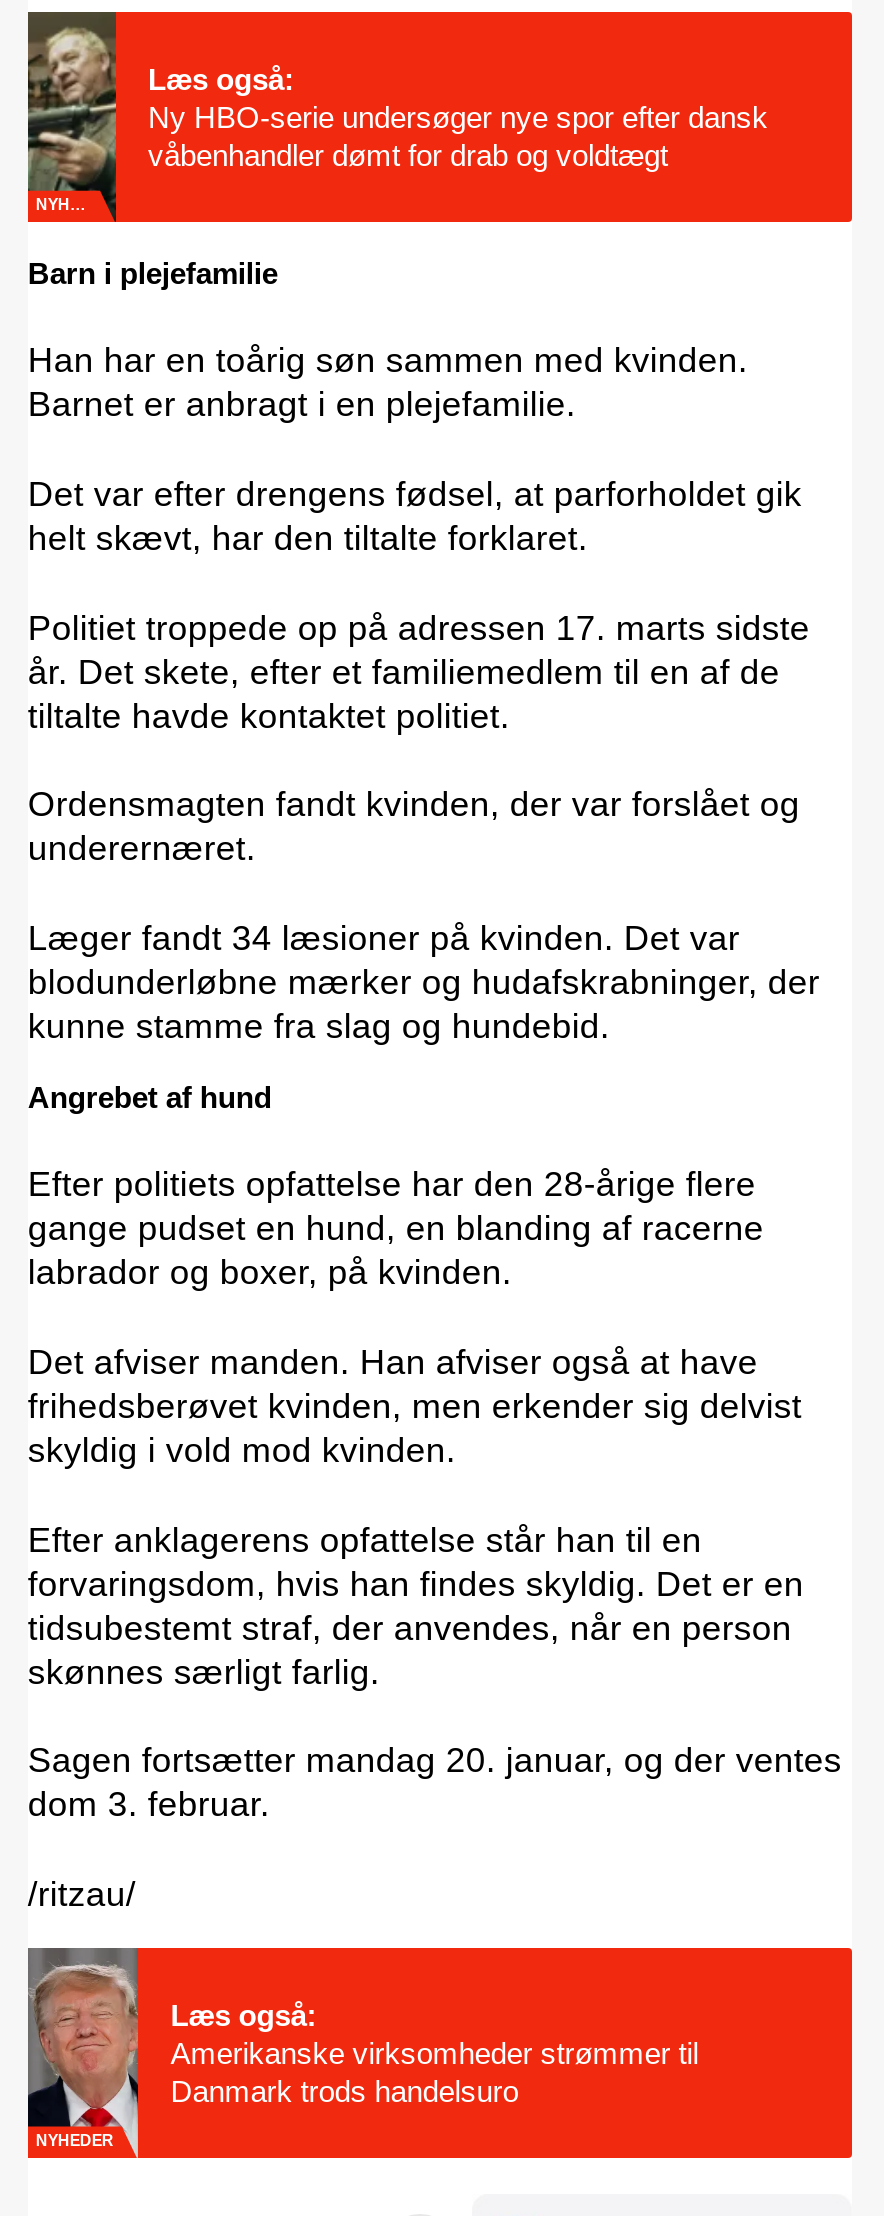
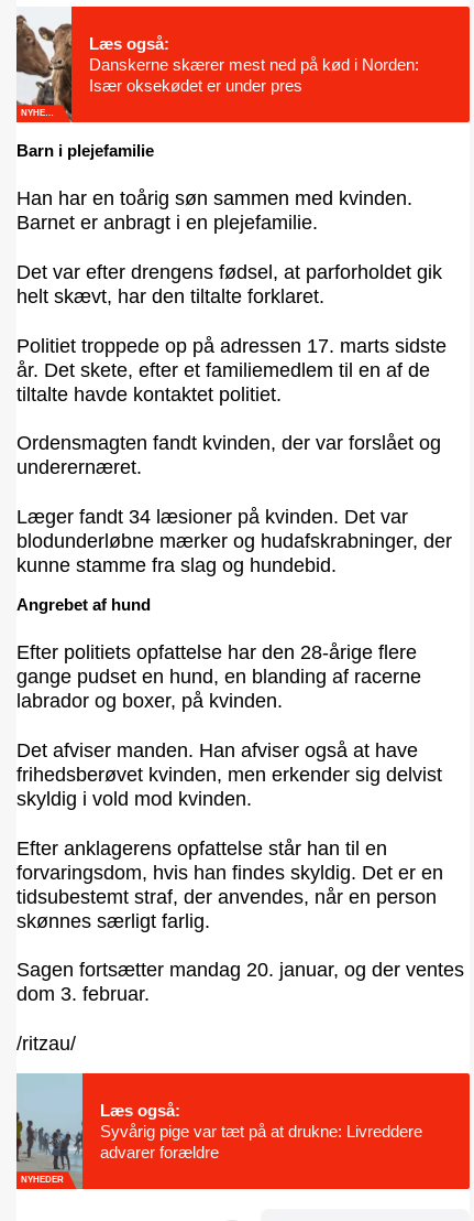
- [image]
- Ny HBO-serie undersøger nye spor efter dansk
- våbenhandler dømt for drab og voldtægt
+ [image]
+ Danskerne skærer mest ned på kød i Norden:
+ Især oksekødet er under pres

- [image]
- Amerikanske virksomheder strømmer til
- Danmark trods handelsuro
+ [image]
+ Syvårig pige var tæt på at drukne: Livreddere
+ advarer forældre
